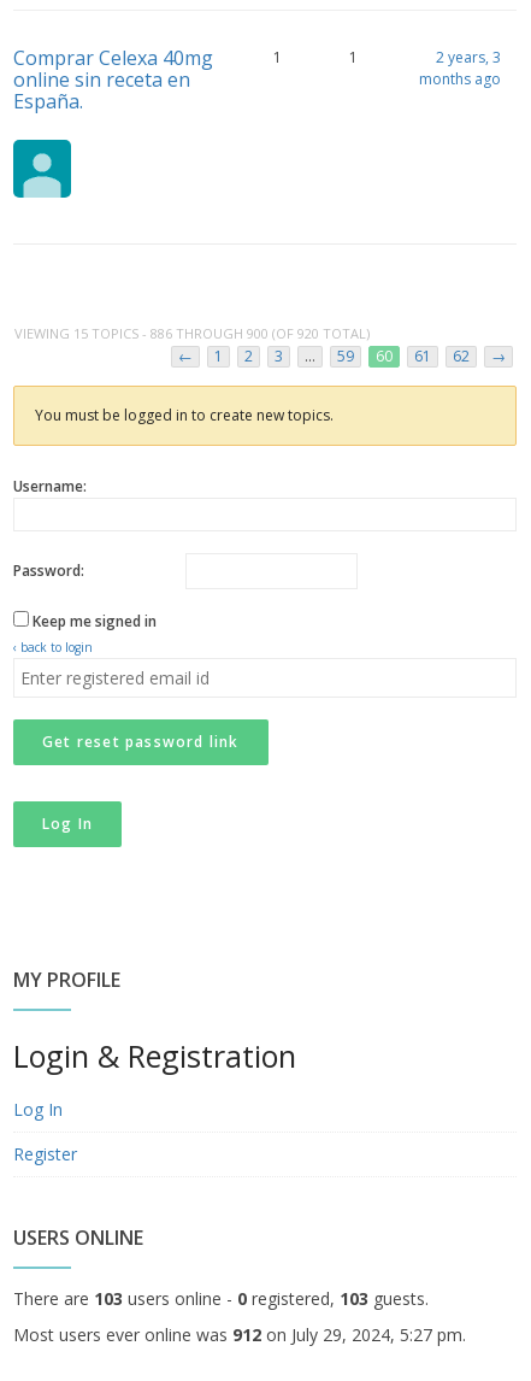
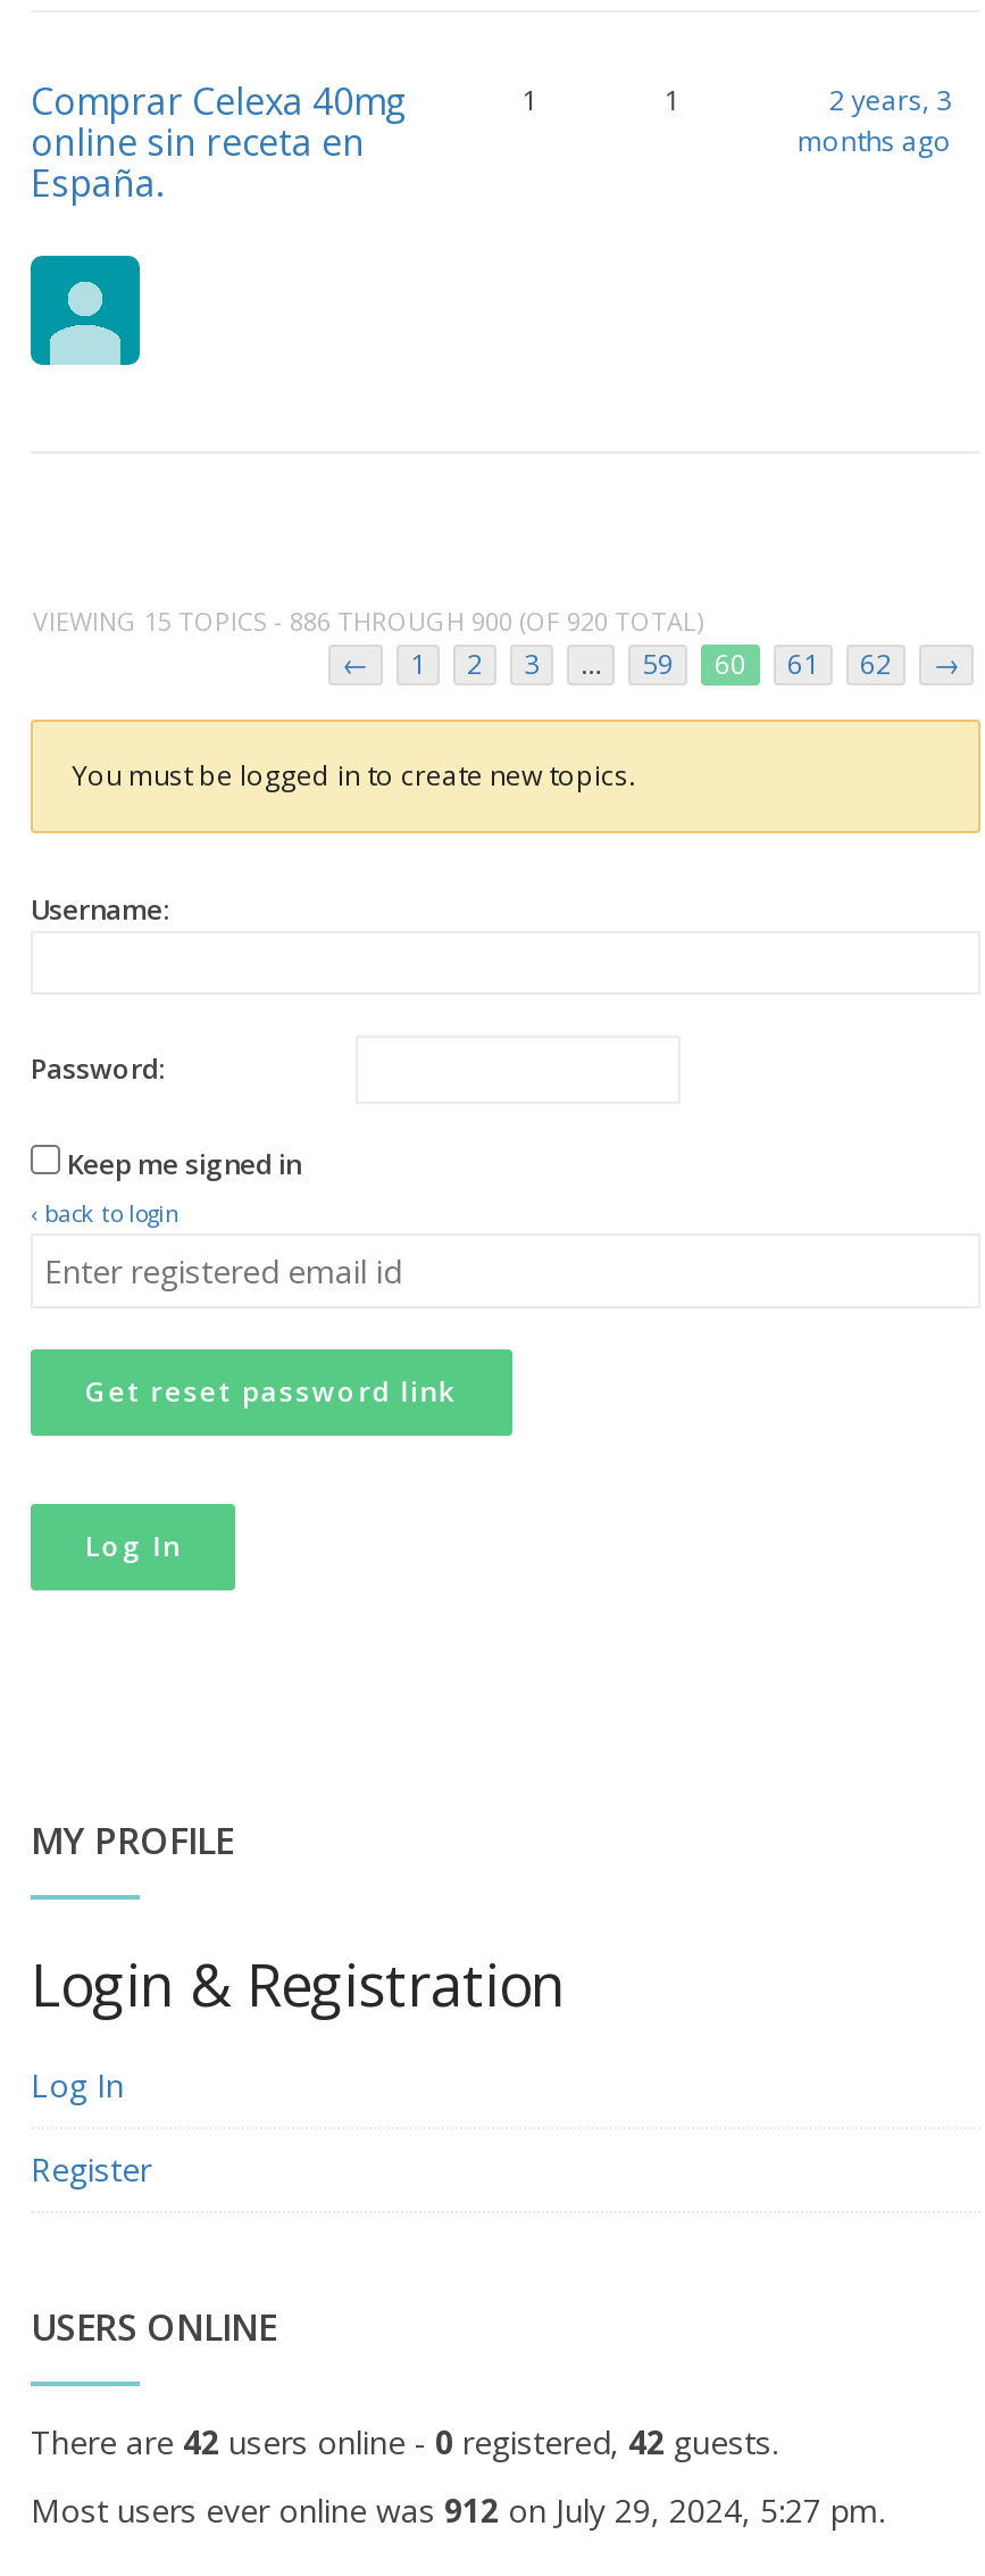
- There are 103 users online - 0 registered, 103 guests.
+ There are 42 users online - 0 registered, 42 guests.
